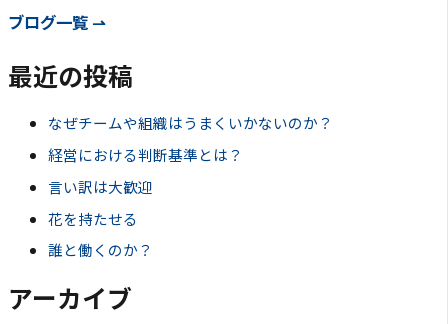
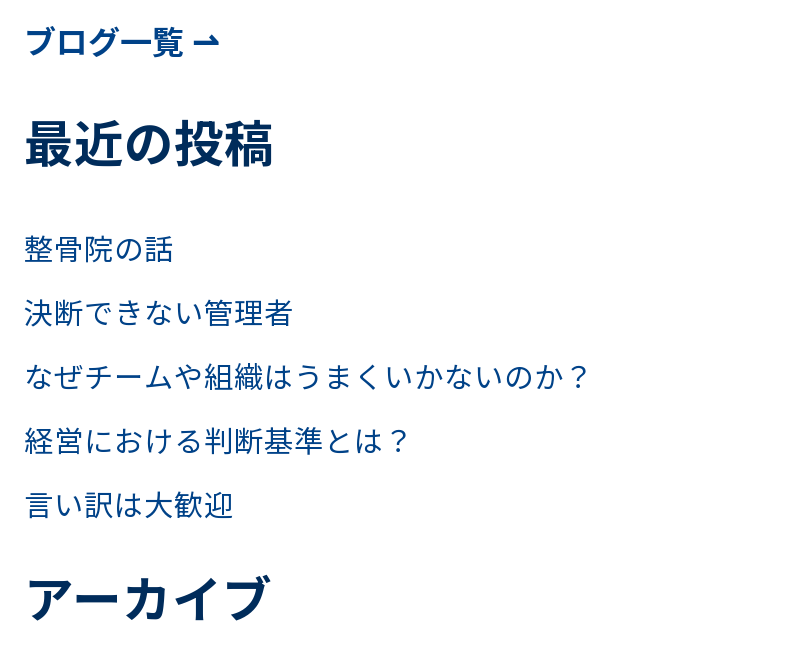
+ 整骨院の話
+ 決断できない管理者

moved down: なぜチームや組織はうまくいかないのか？ | 経営における判断基準とは？ | 言い訳は大歓迎

- 花を持たせる
- 誰と働くのか？
